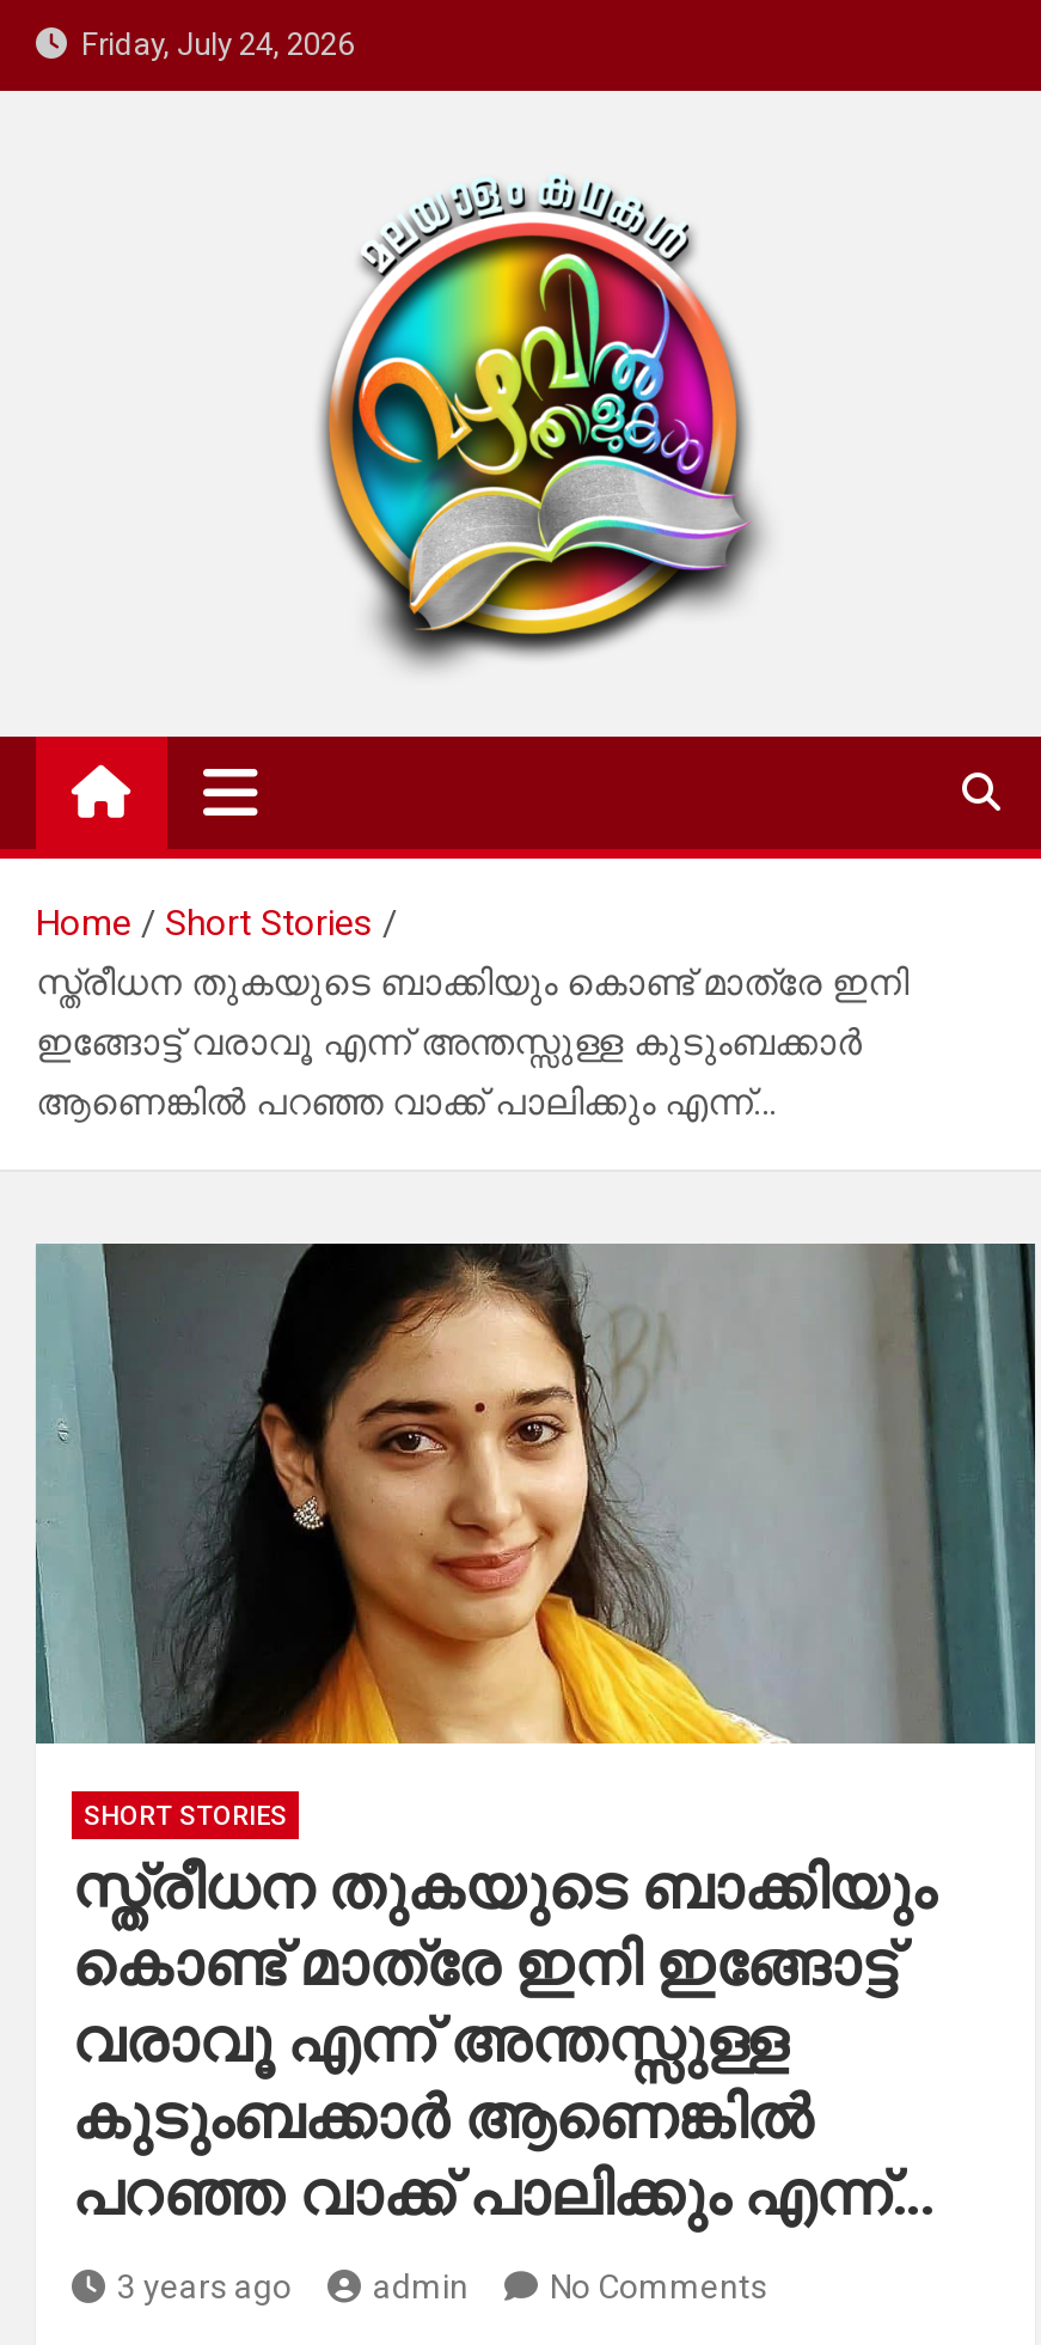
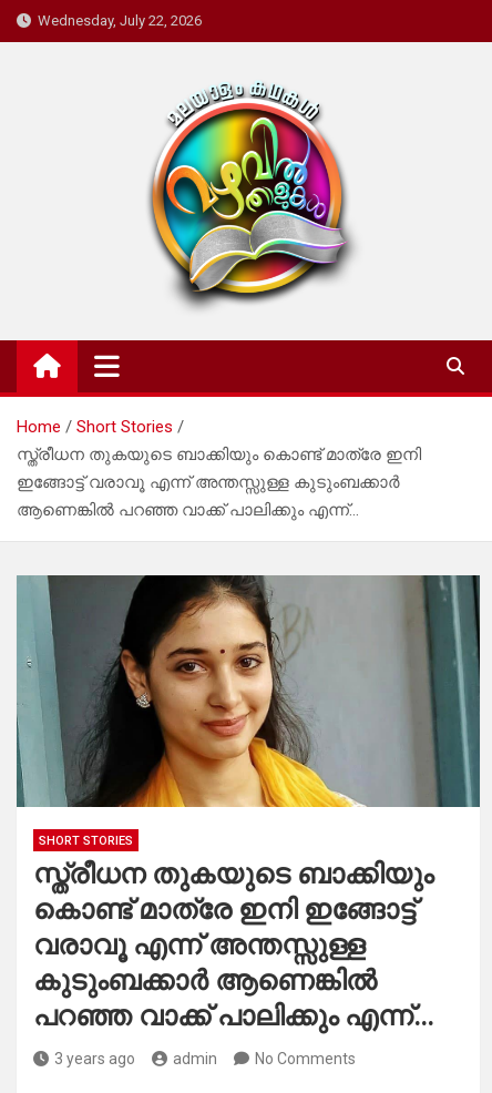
- Friday, July 24, 2026
+ Wednesday, July 22, 2026
